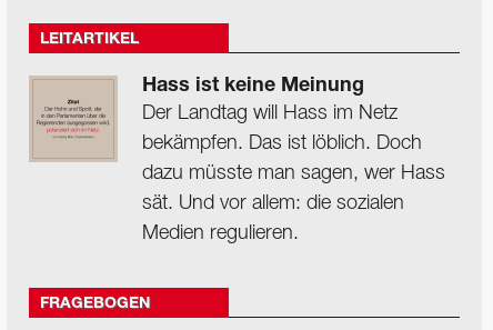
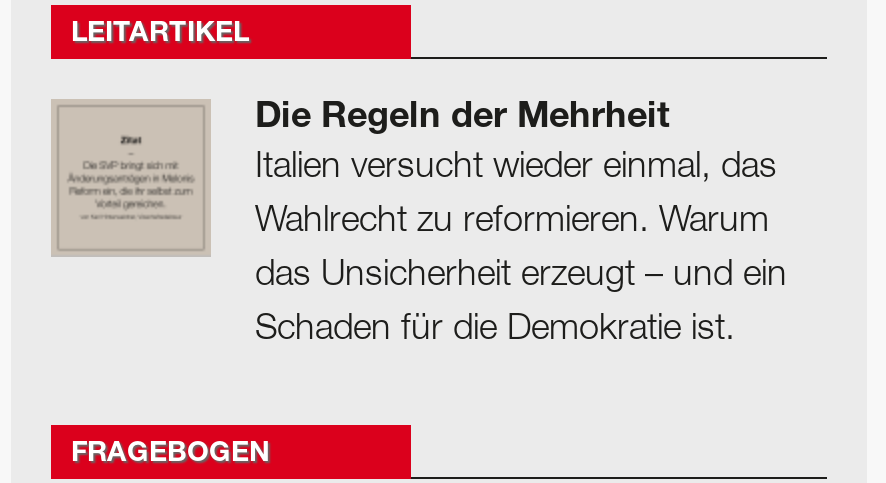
- Hass ist keine Meinung
- Der Landtag will Hass im Netz
- bekämpfen. Das ist löblich. Doch
- dazu müsste man sagen, wer Hass
- sät. Und vor allem: die sozialen
- Medien regulieren.
+ Die Regeln der Mehrheit
+ Italien versucht wieder einmal, das
+ Wahlrecht zu reformieren. Warum
+ das Unsicherheit erzeugt – und ein
+ Schaden für die Demokratie ist.
